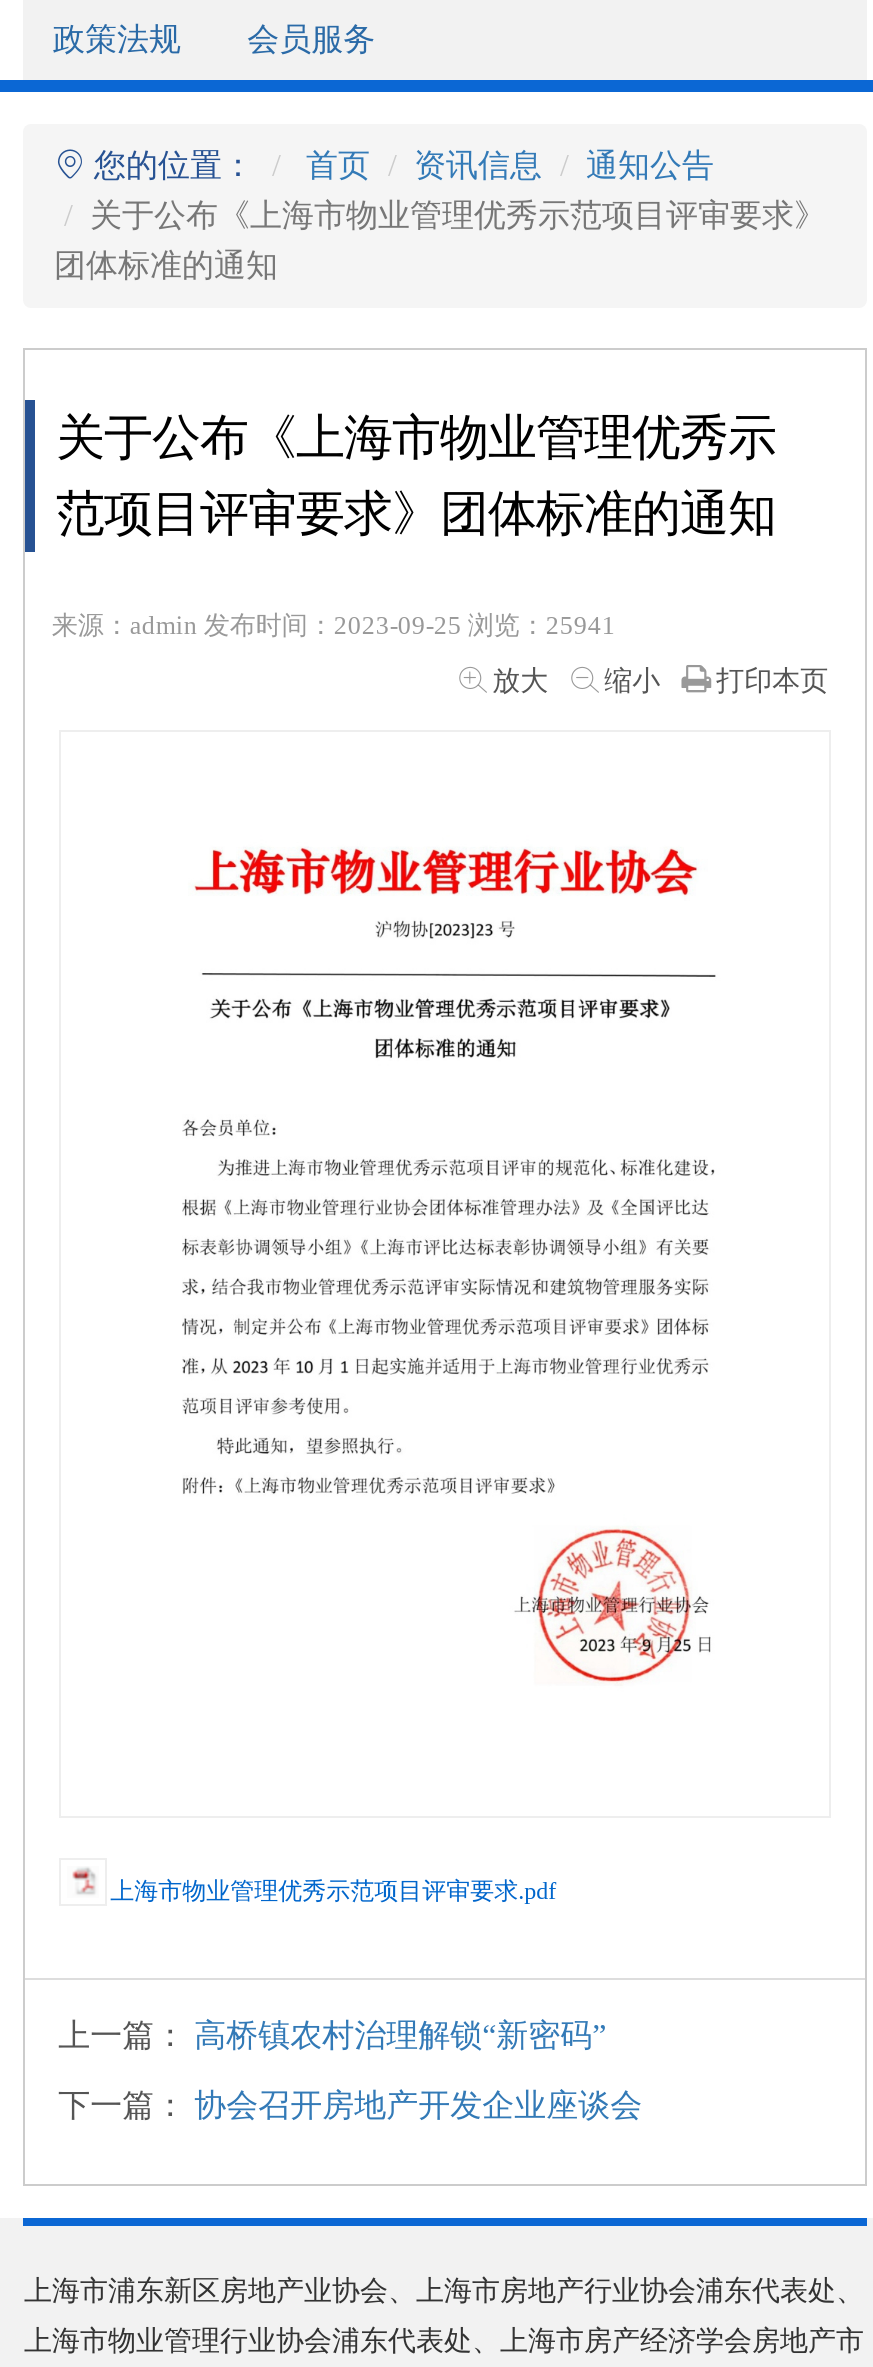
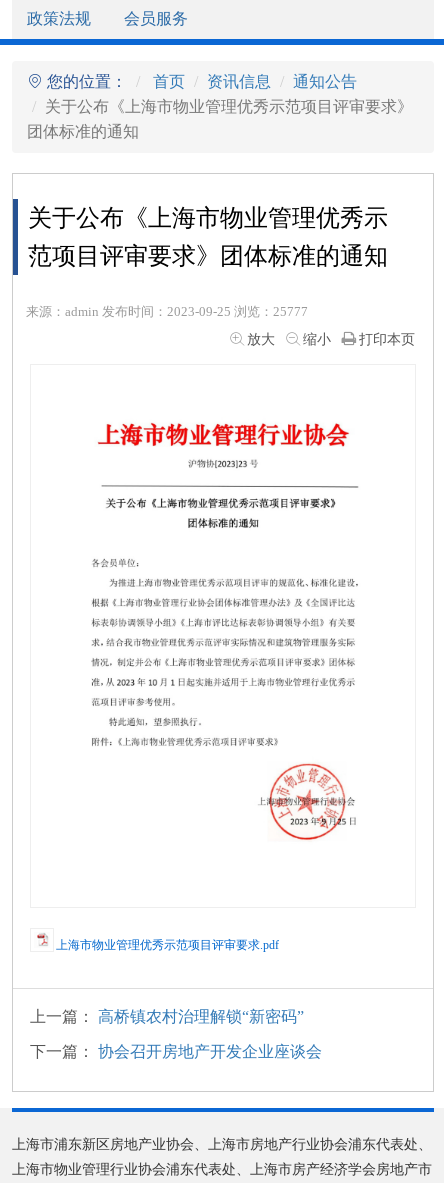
- 来源：admin 发布时间：2023-09-25 浏览：25941
+ 来源：admin 发布时间：2023-09-25 浏览：25777
